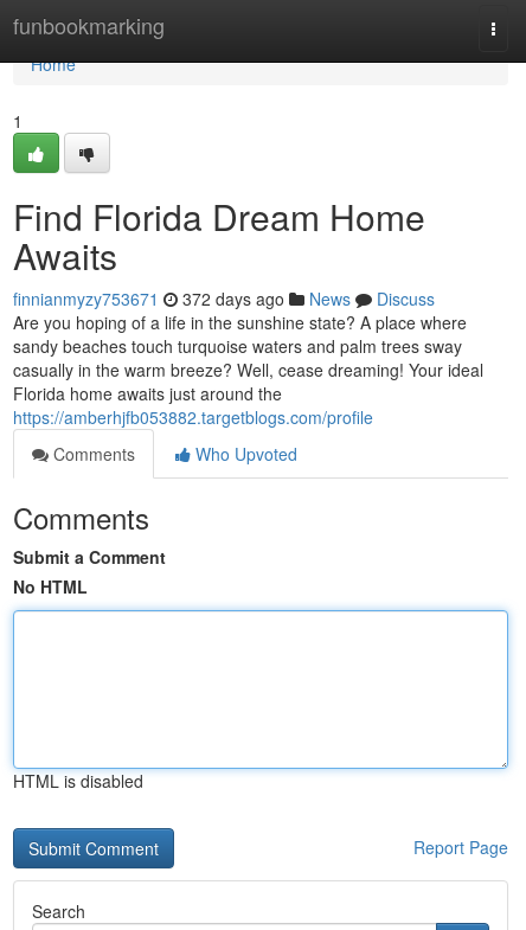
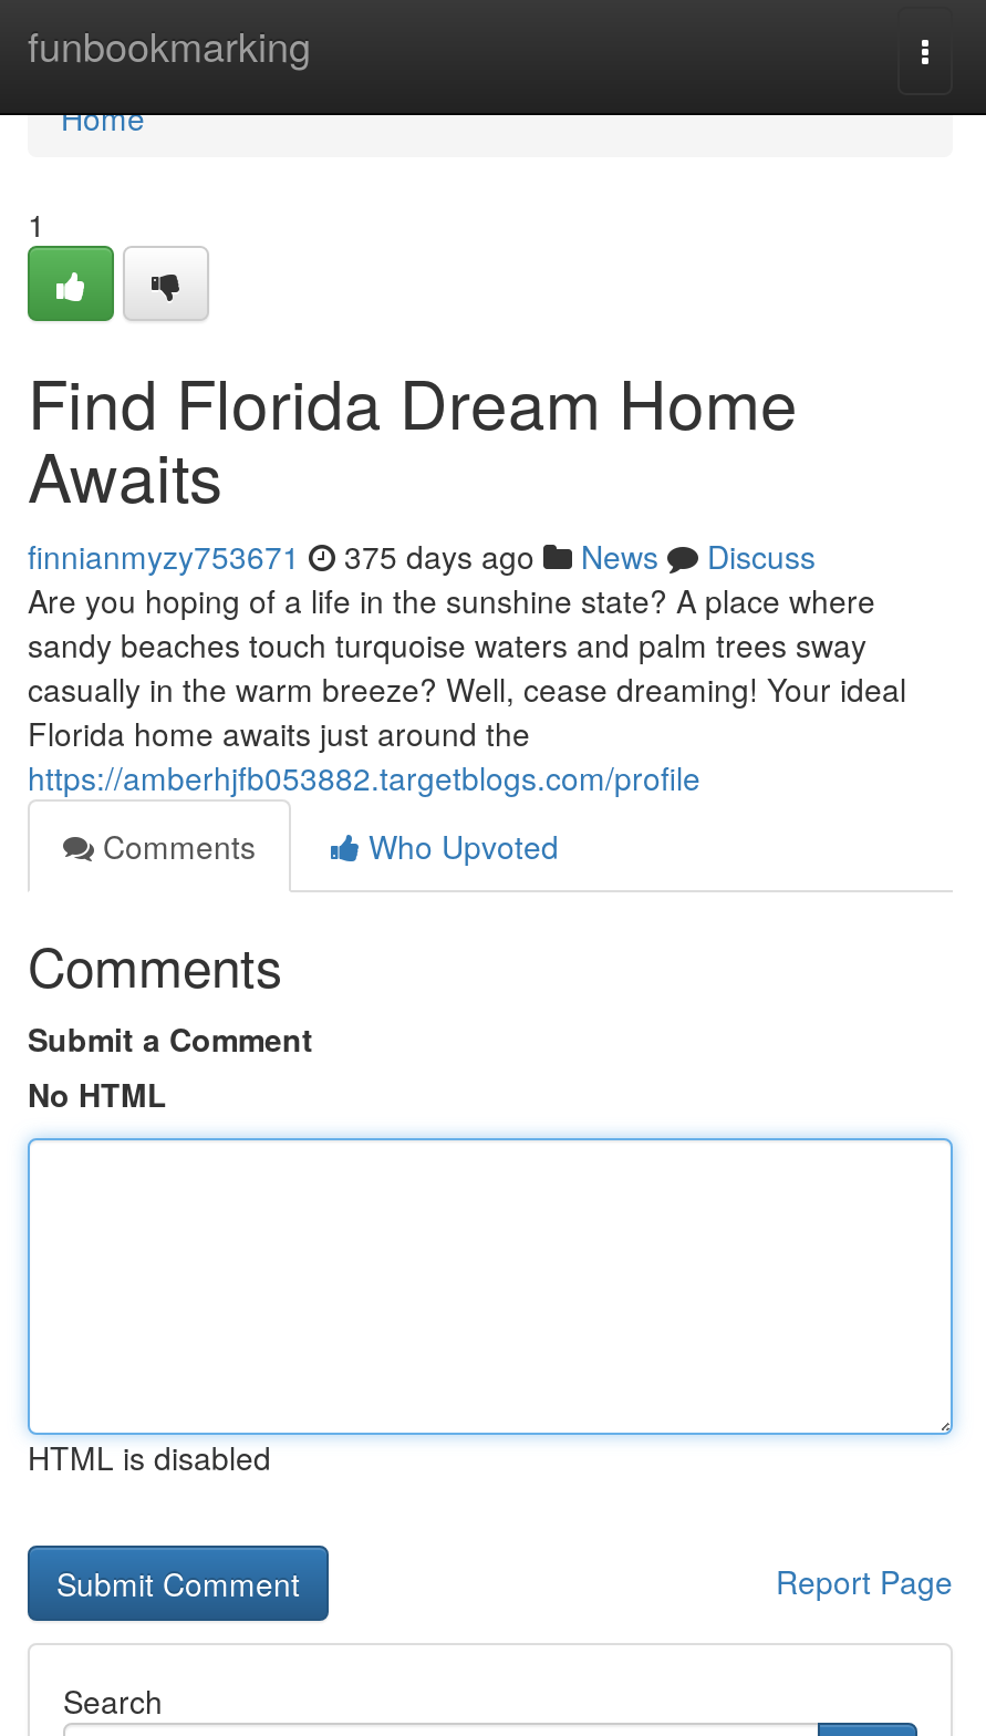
- finnianmyzy753671 372 days ago News Discuss
+ finnianmyzy753671 375 days ago News Discuss
